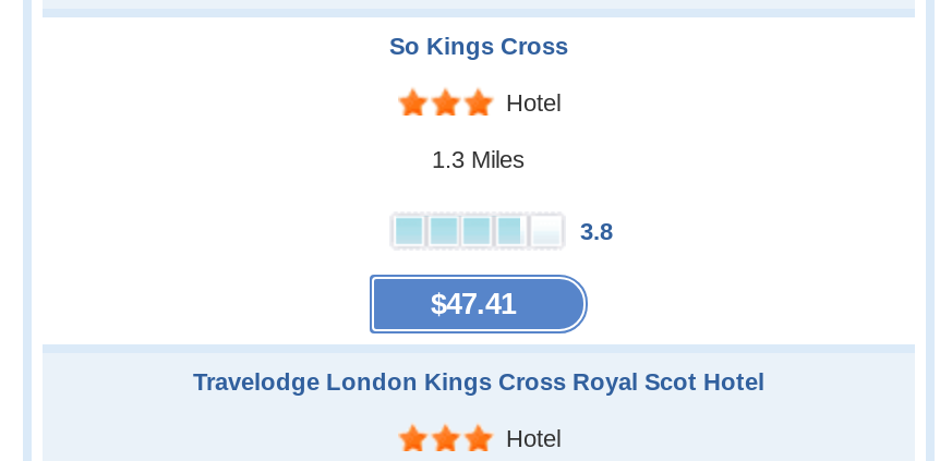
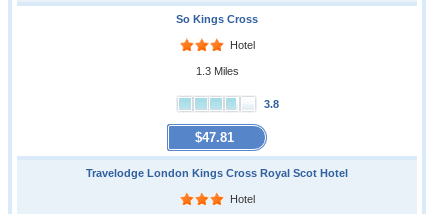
- $47.41
+ $47.81
